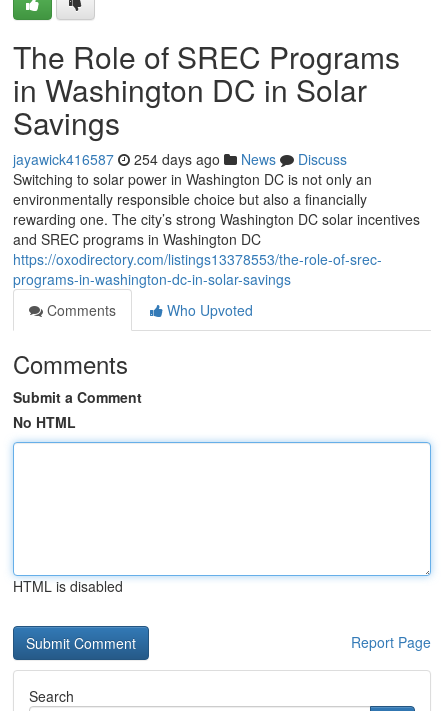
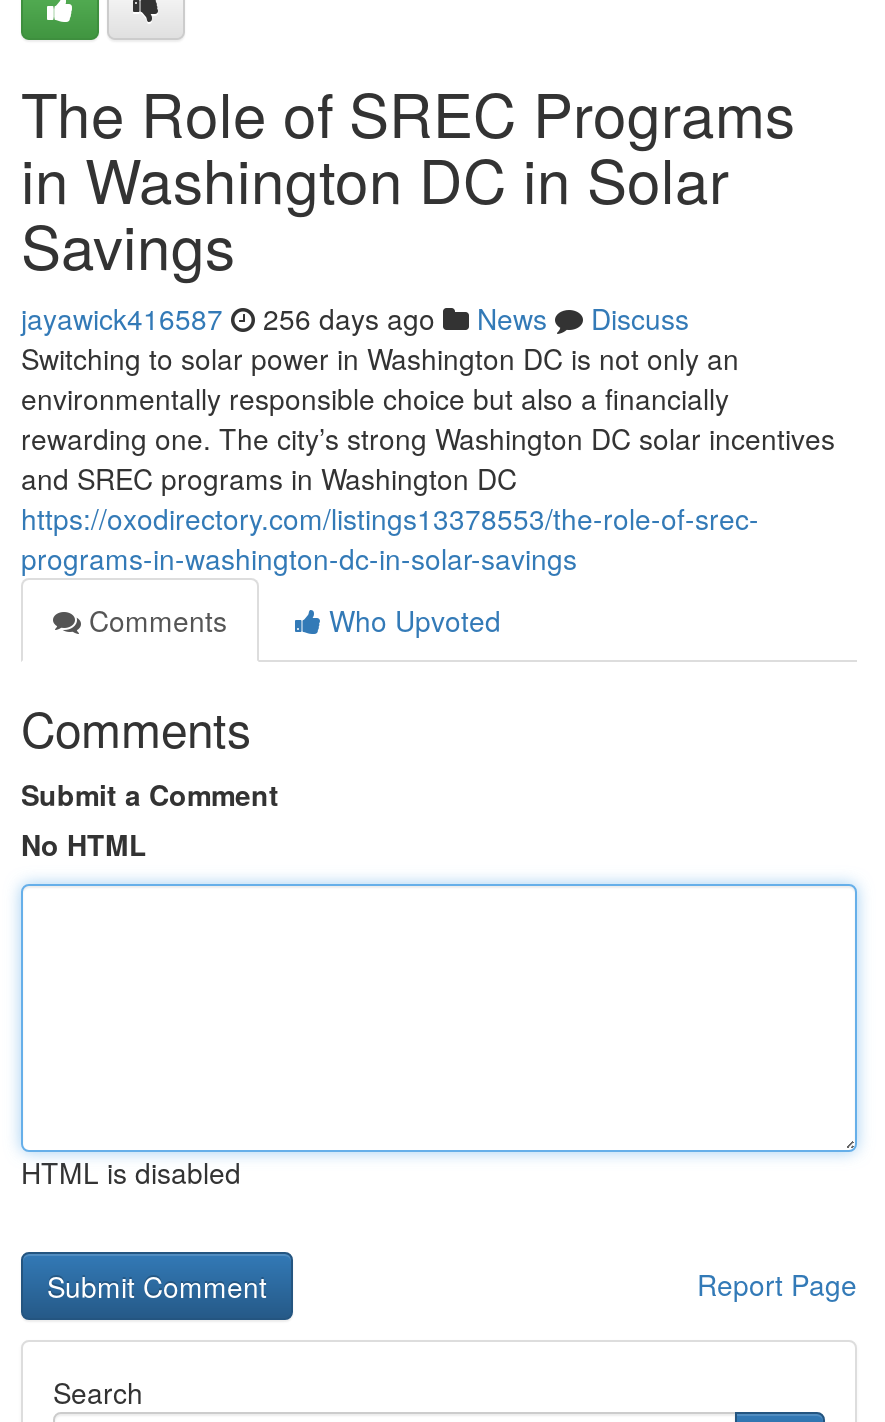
- jayawick416587 254 days ago News Discuss
+ jayawick416587 256 days ago News Discuss
